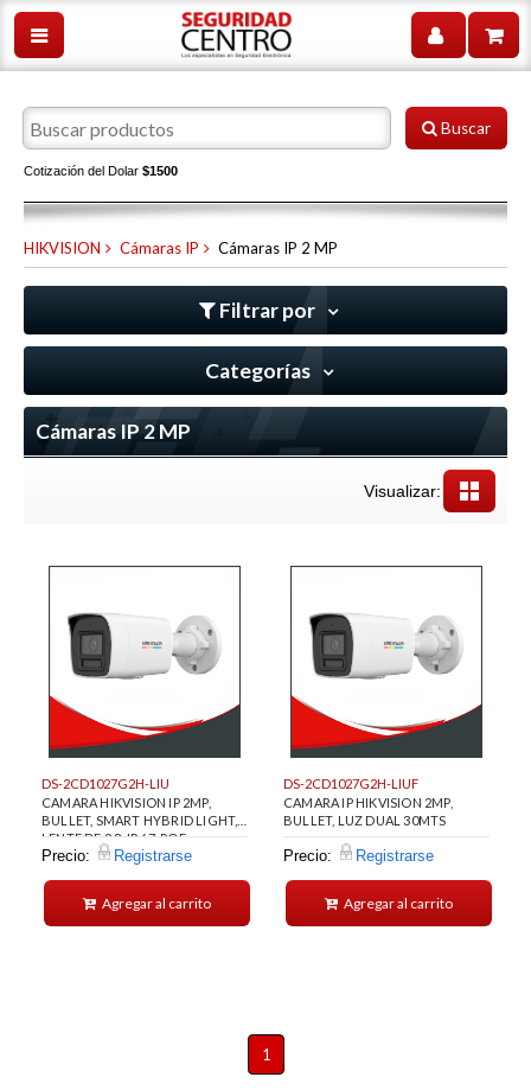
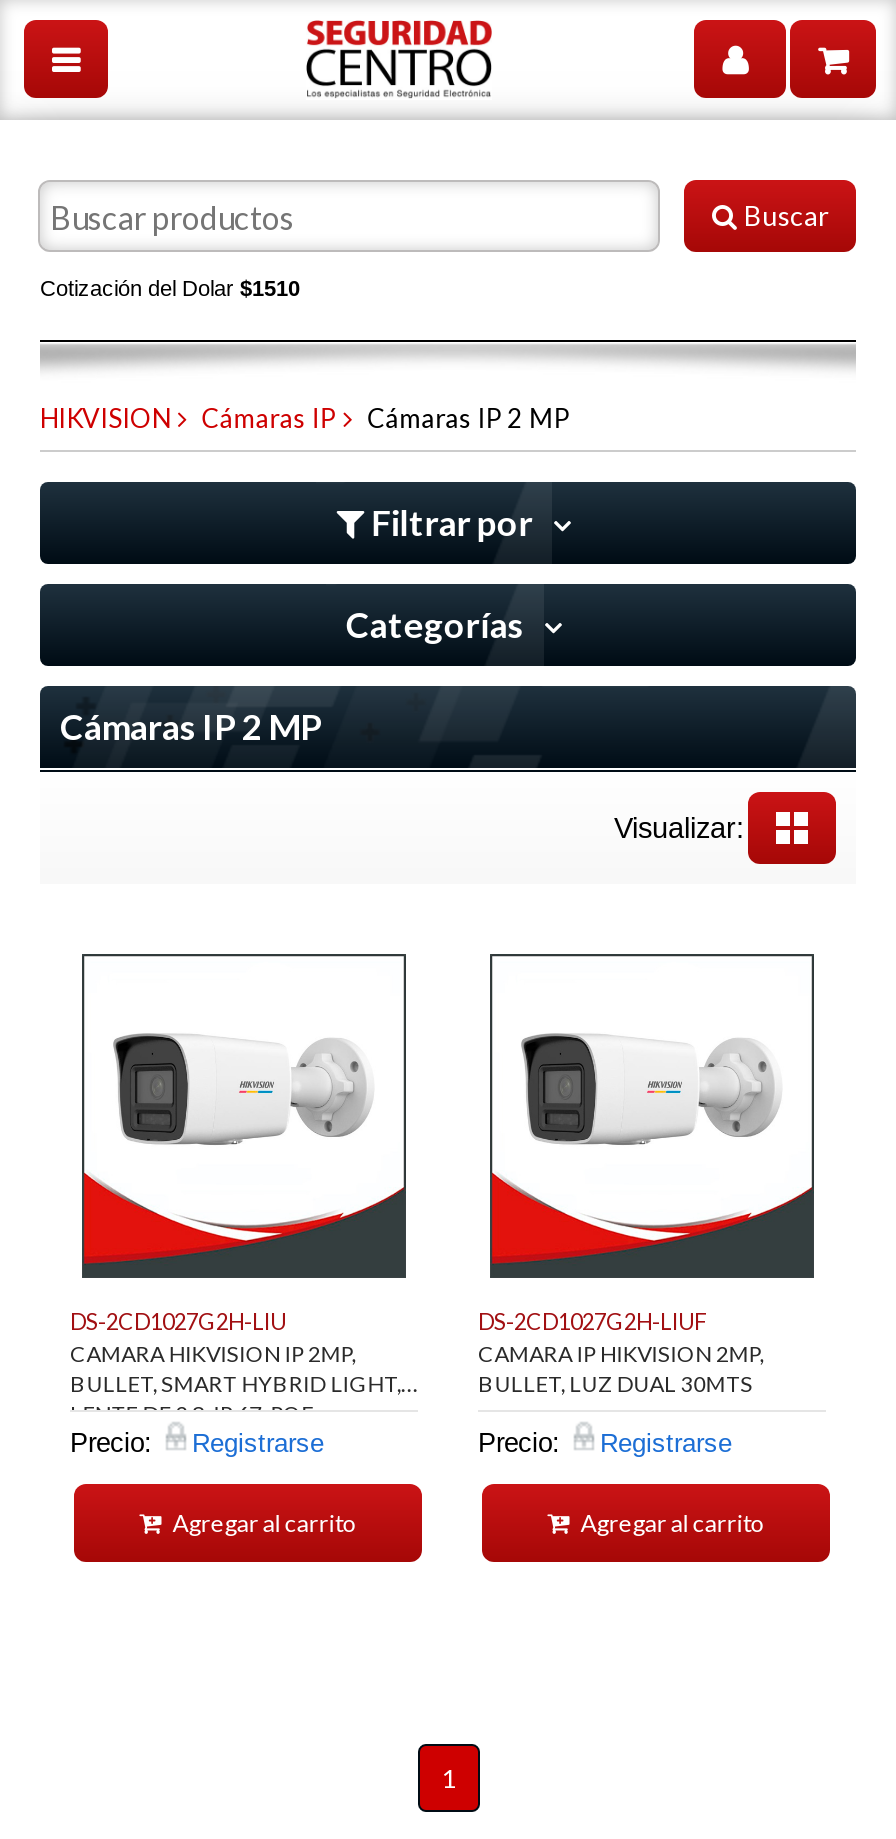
- Cotización del Dolar $1500
+ Cotización del Dolar $1510
